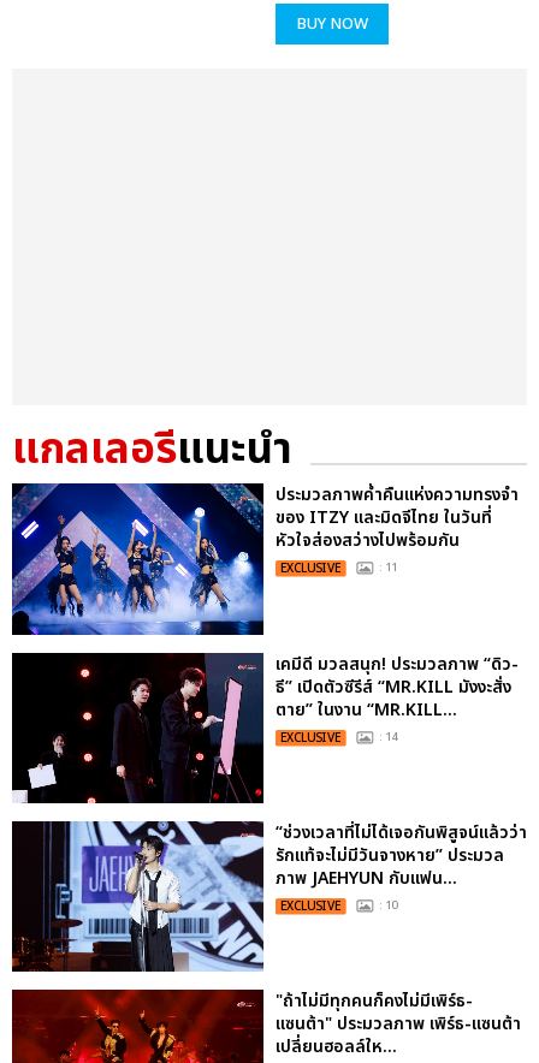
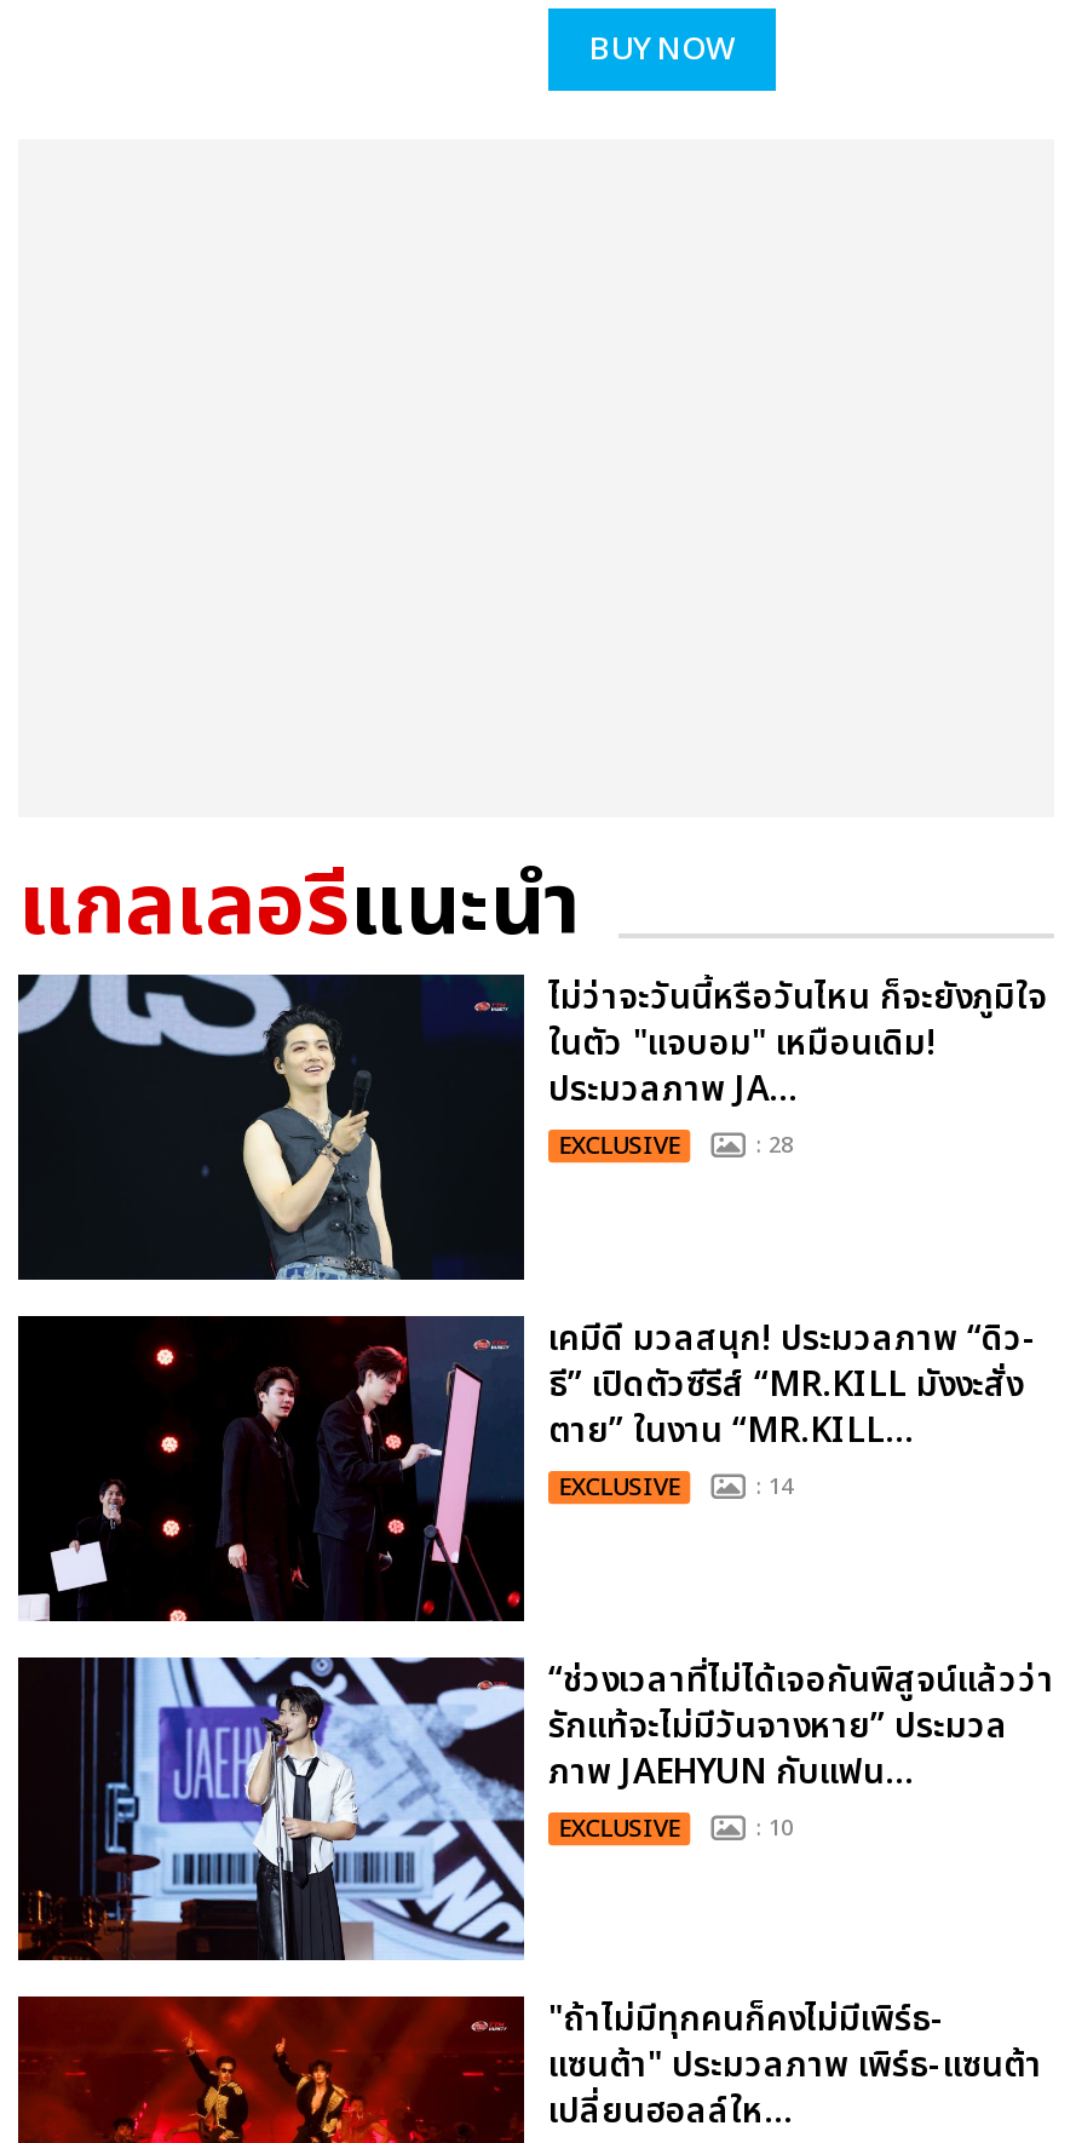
- [image]
- ประมวลภาพค่ำคืนแห่งความทรงจำ
- ของ ITZY และมิดจีไทย ในวันที่
- หัวใจส่องสว่างไปพร้อมกัน
+ [image]
+ ไม่ว่าจะวันนี้หรือวันไหน ก็จะยังภูมิใจ
+ ในตัว "แจบอม" เหมือนเดิม!
+ ประมวลภาพ JA...

- : 11
+ : 28
